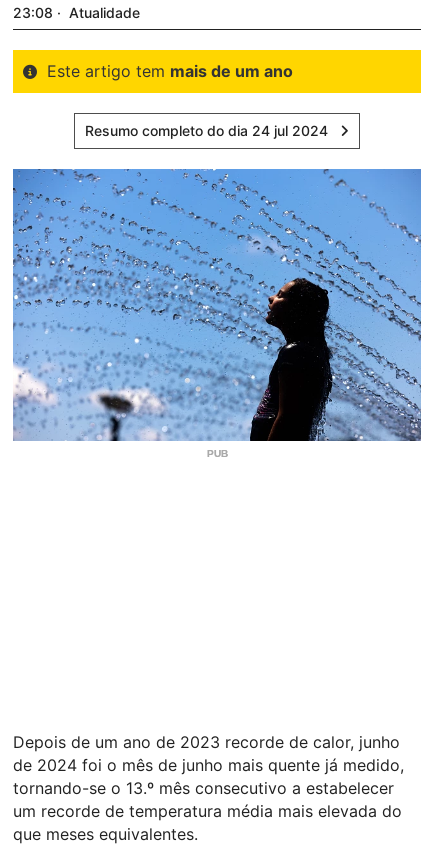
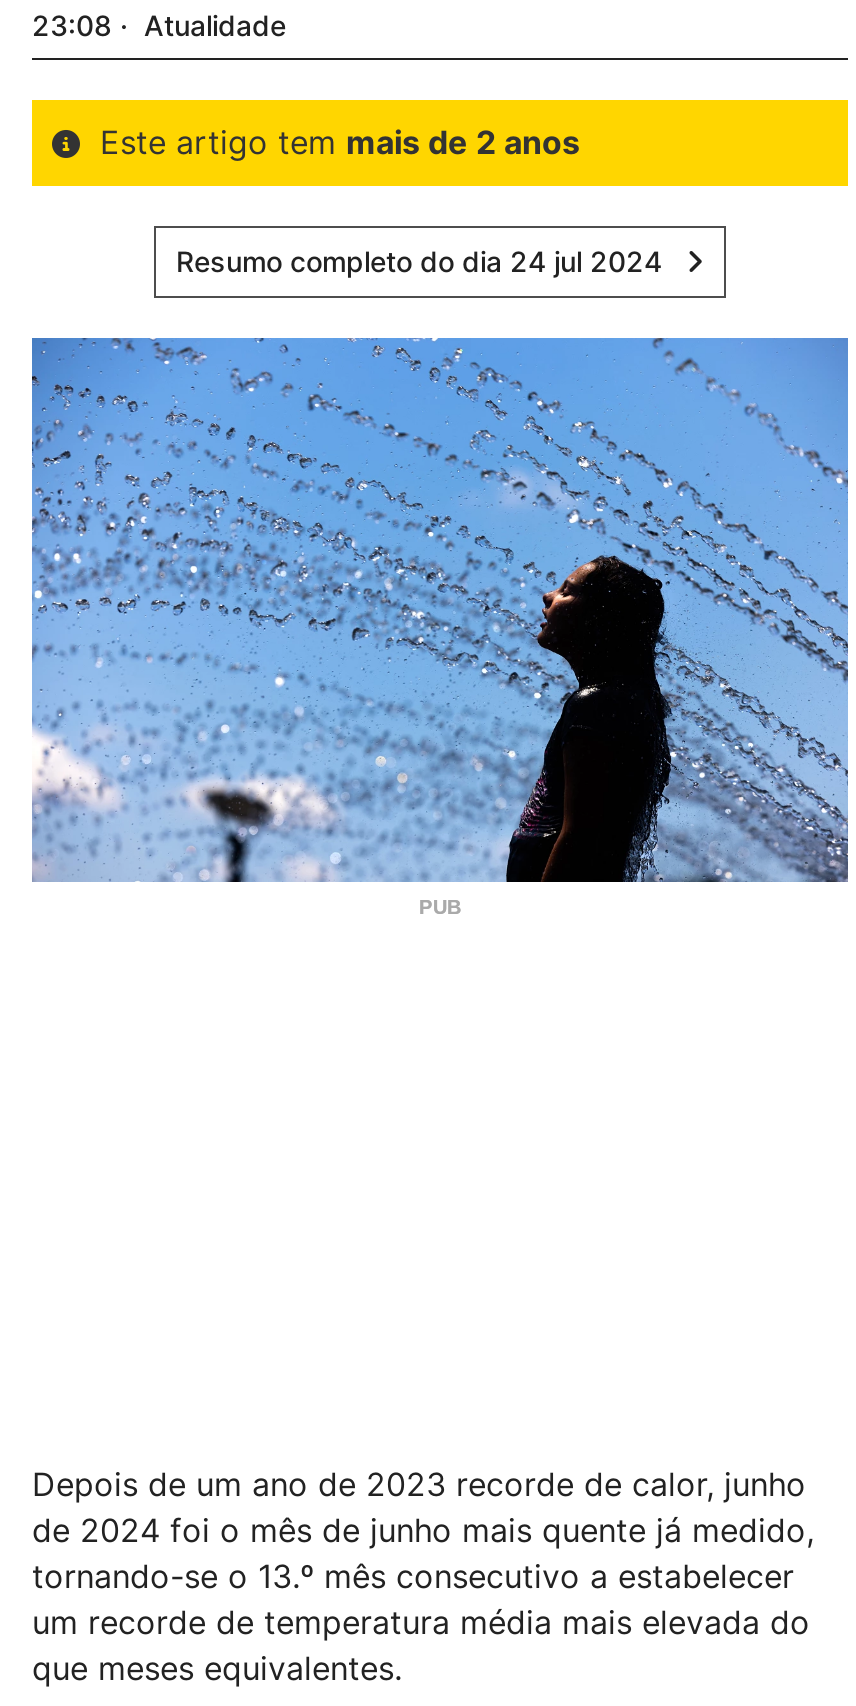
- Este artigo tem mais de um ano
+ Este artigo tem mais de 2 anos
